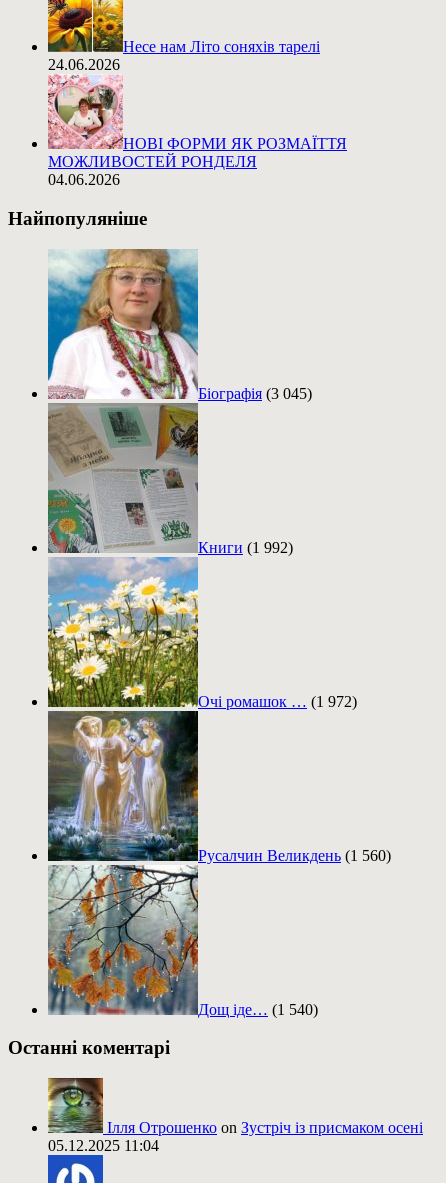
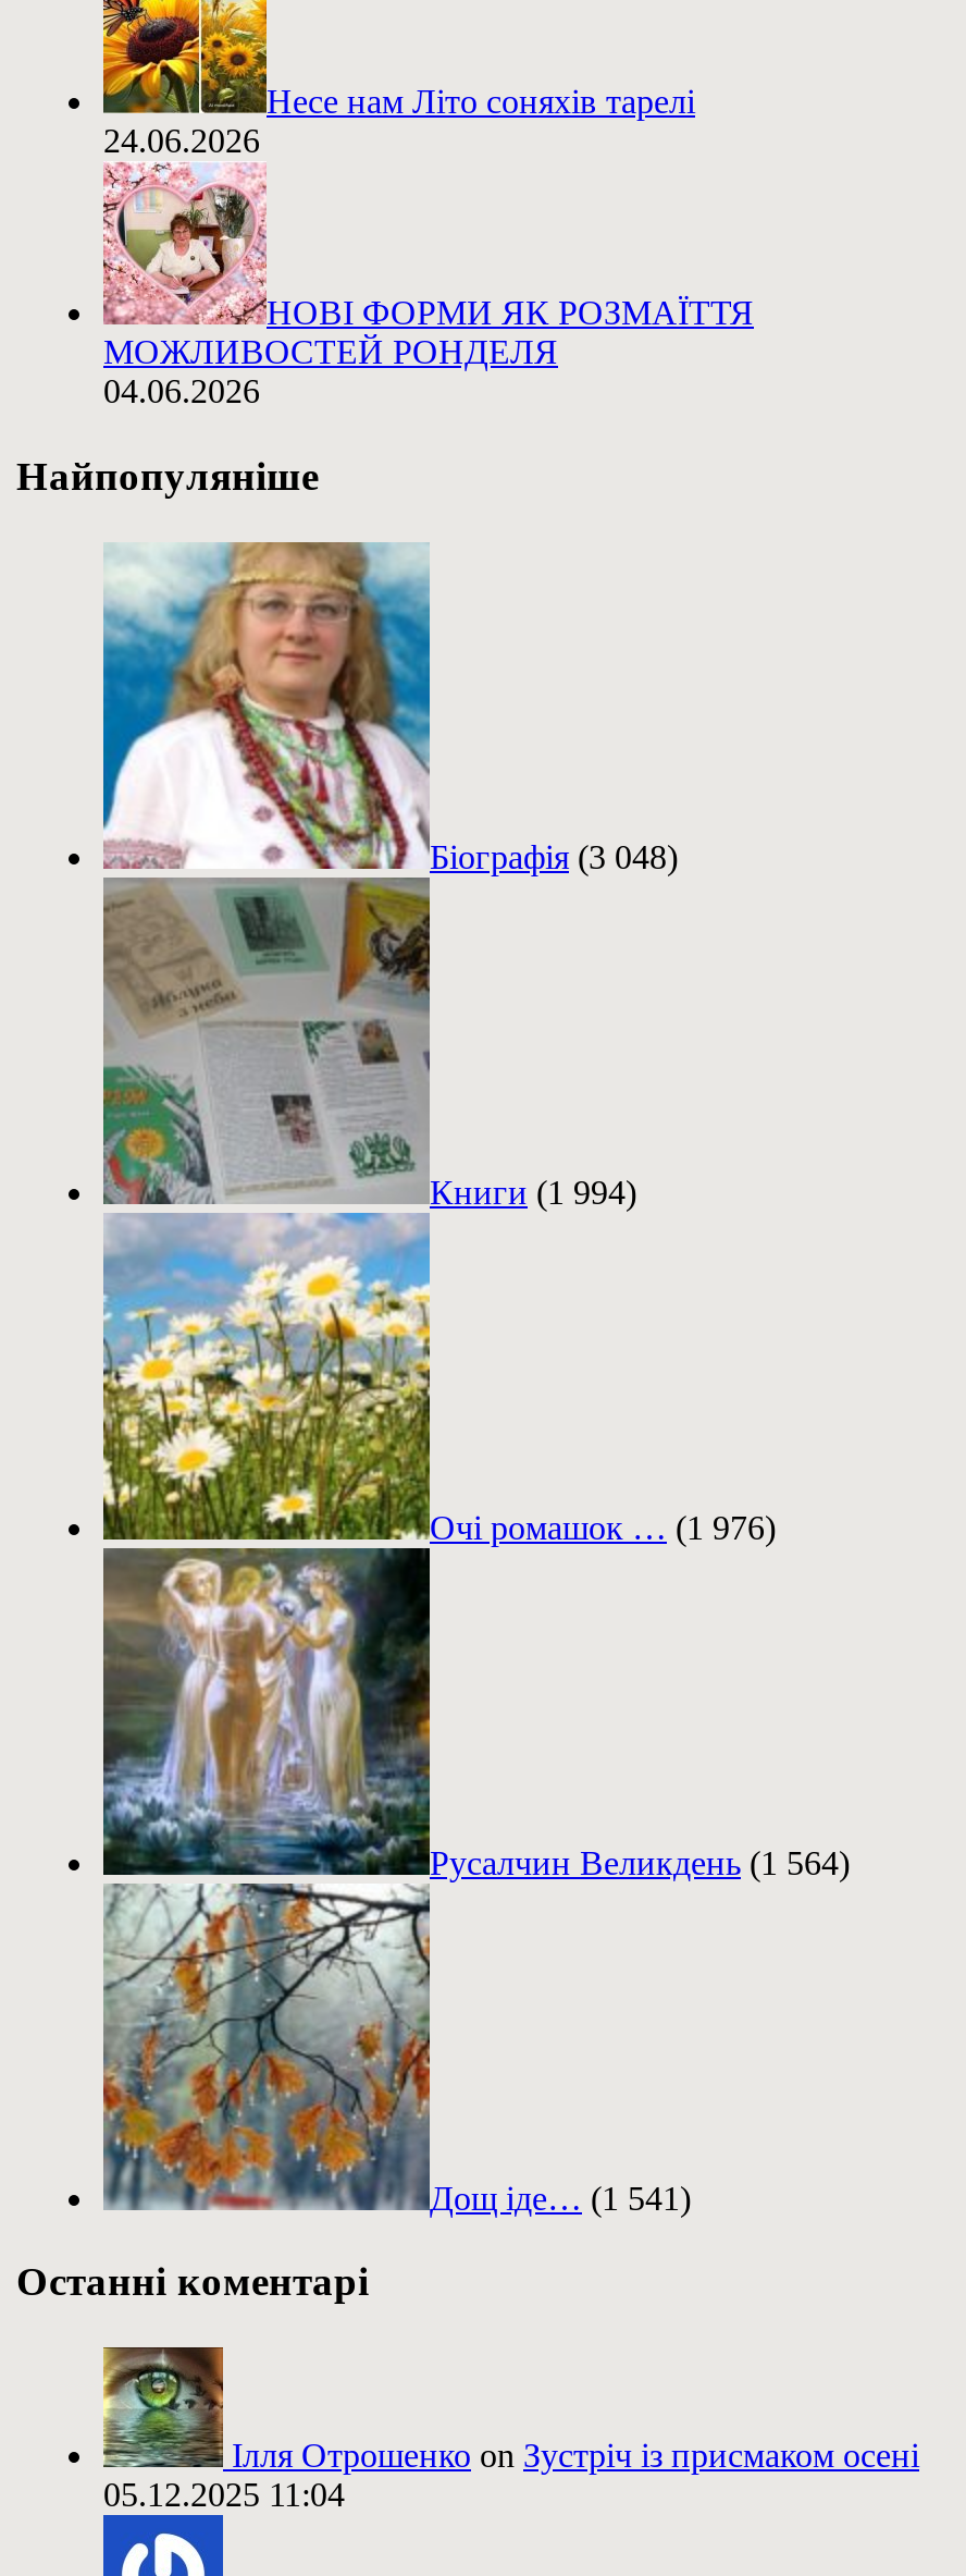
- Біографія (3 045)
+ Біографія (3 048)

- Книги (1 992)
+ Книги (1 994)

- Очі ромашок … (1 972)
+ Очі ромашок … (1 976)

- Русалчин Великдень (1 560)
+ Русалчин Великдень (1 564)

- Дощ іде… (1 540)
+ Дощ іде… (1 541)
